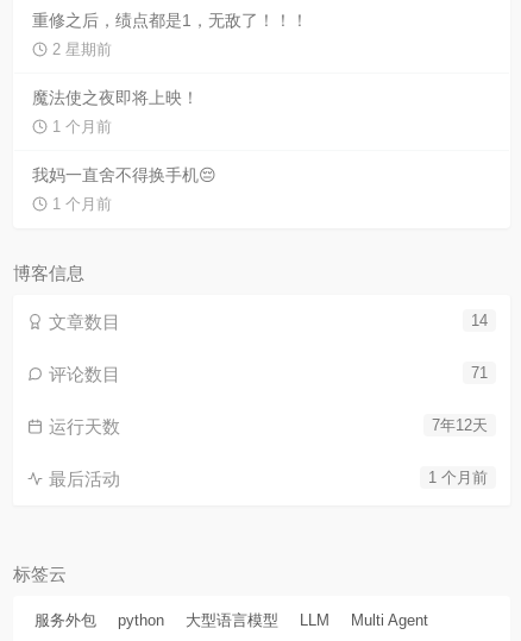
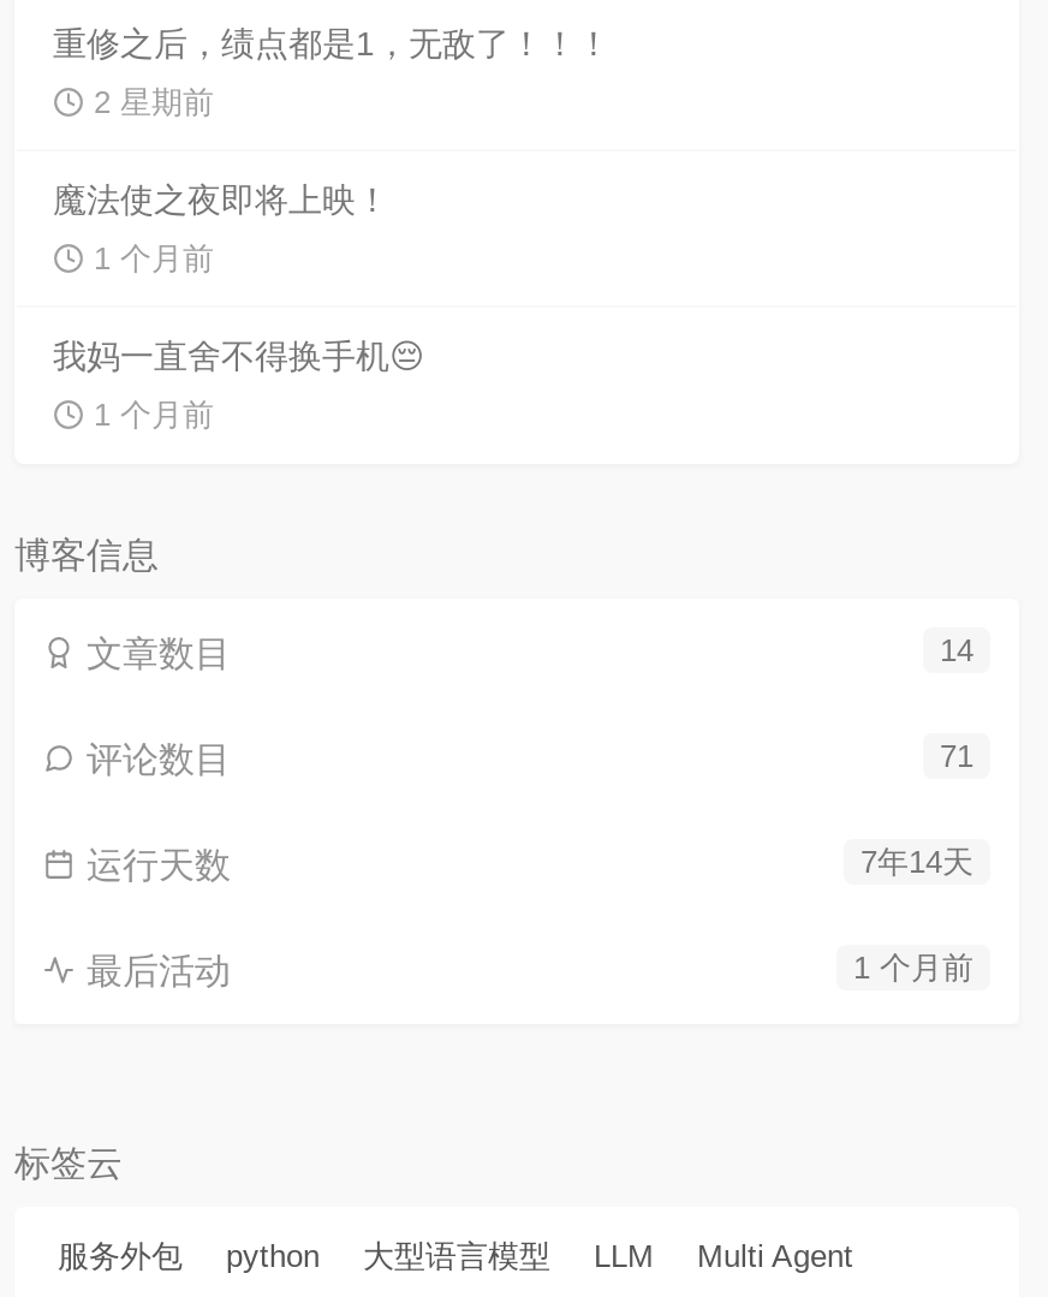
- 7年12天
+ 7年14天
